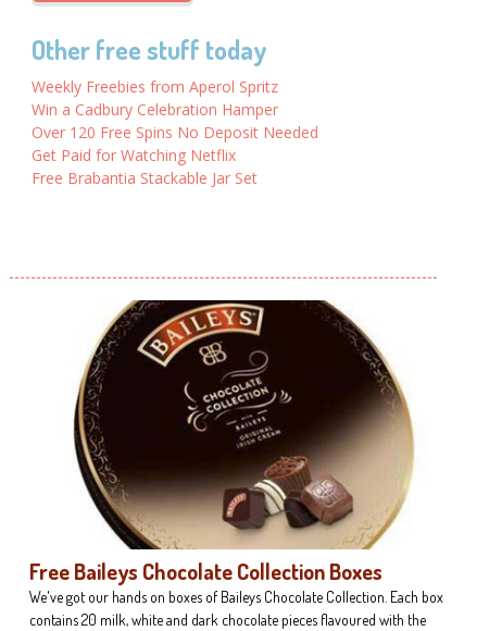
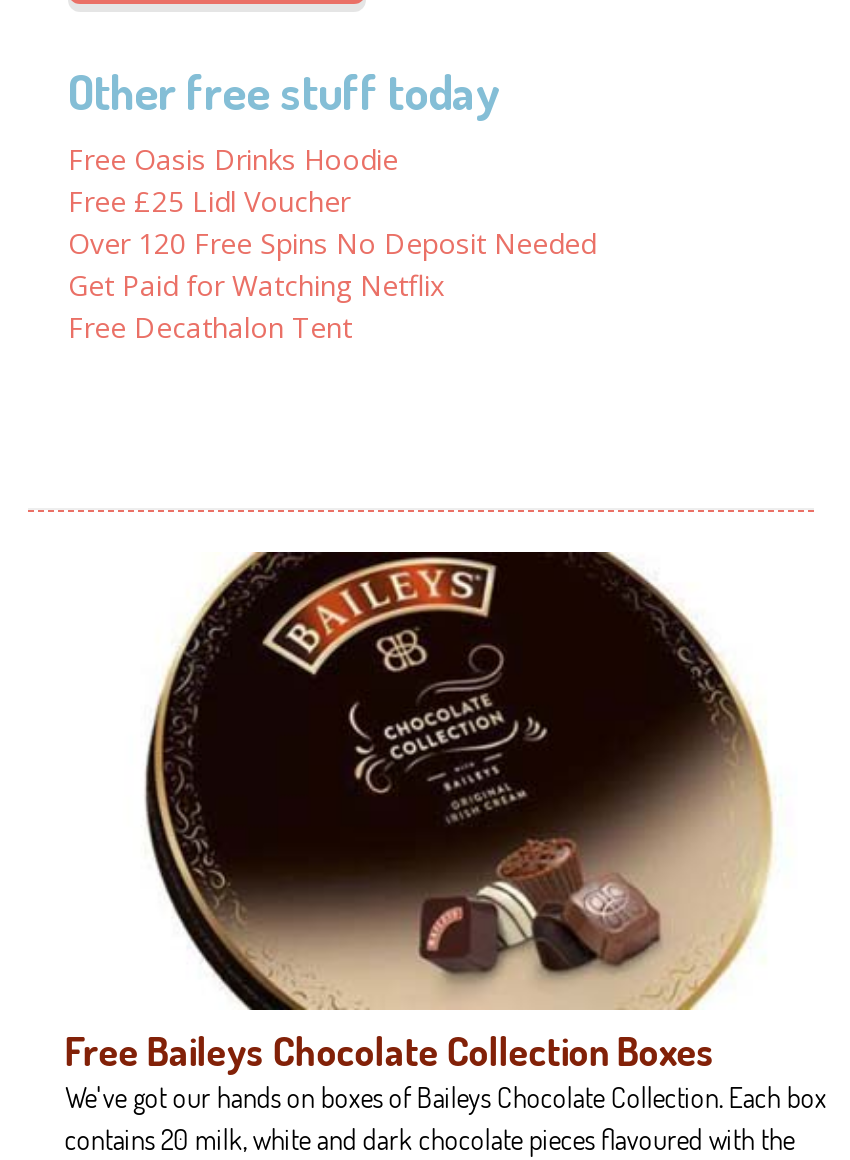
- Weekly Freebies from Aperol Spritz
- Win a Cadbury Celebration Hamper
+ Free Oasis Drinks Hoodie
+ Free £25 Lidl Voucher

- Free Brabantia Stackable Jar Set
+ Free Decathalon Tent
